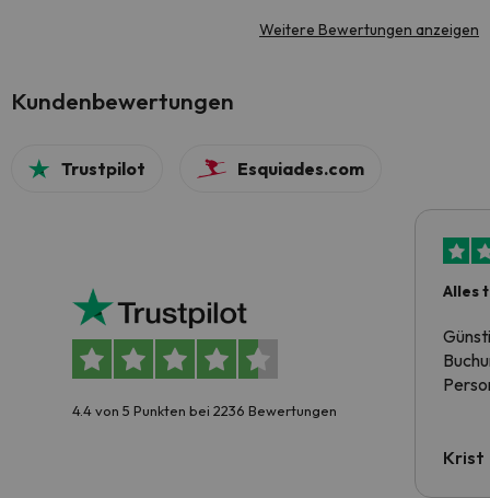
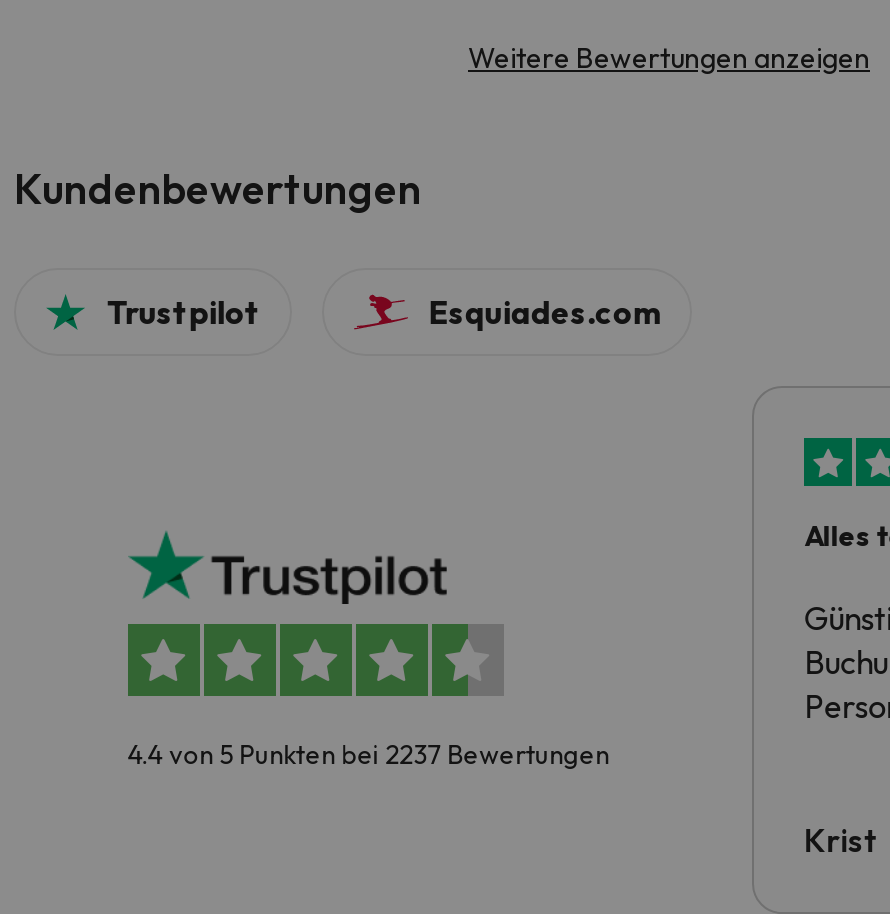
- 4.4 von 5 Punkten bei 2236 Bewertungen
+ 4.4 von 5 Punkten bei 2237 Bewertungen
